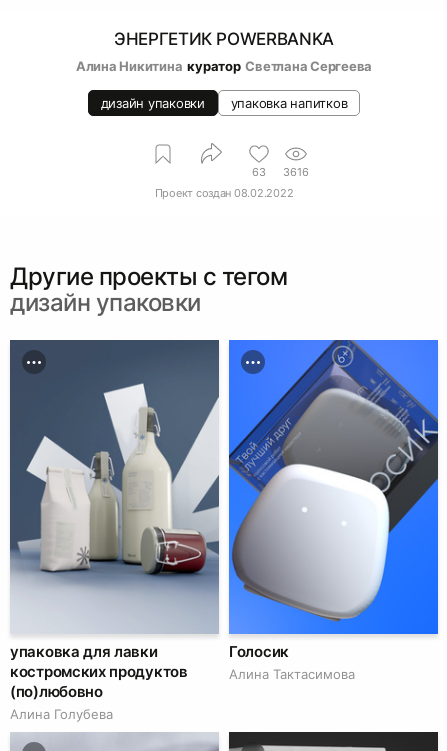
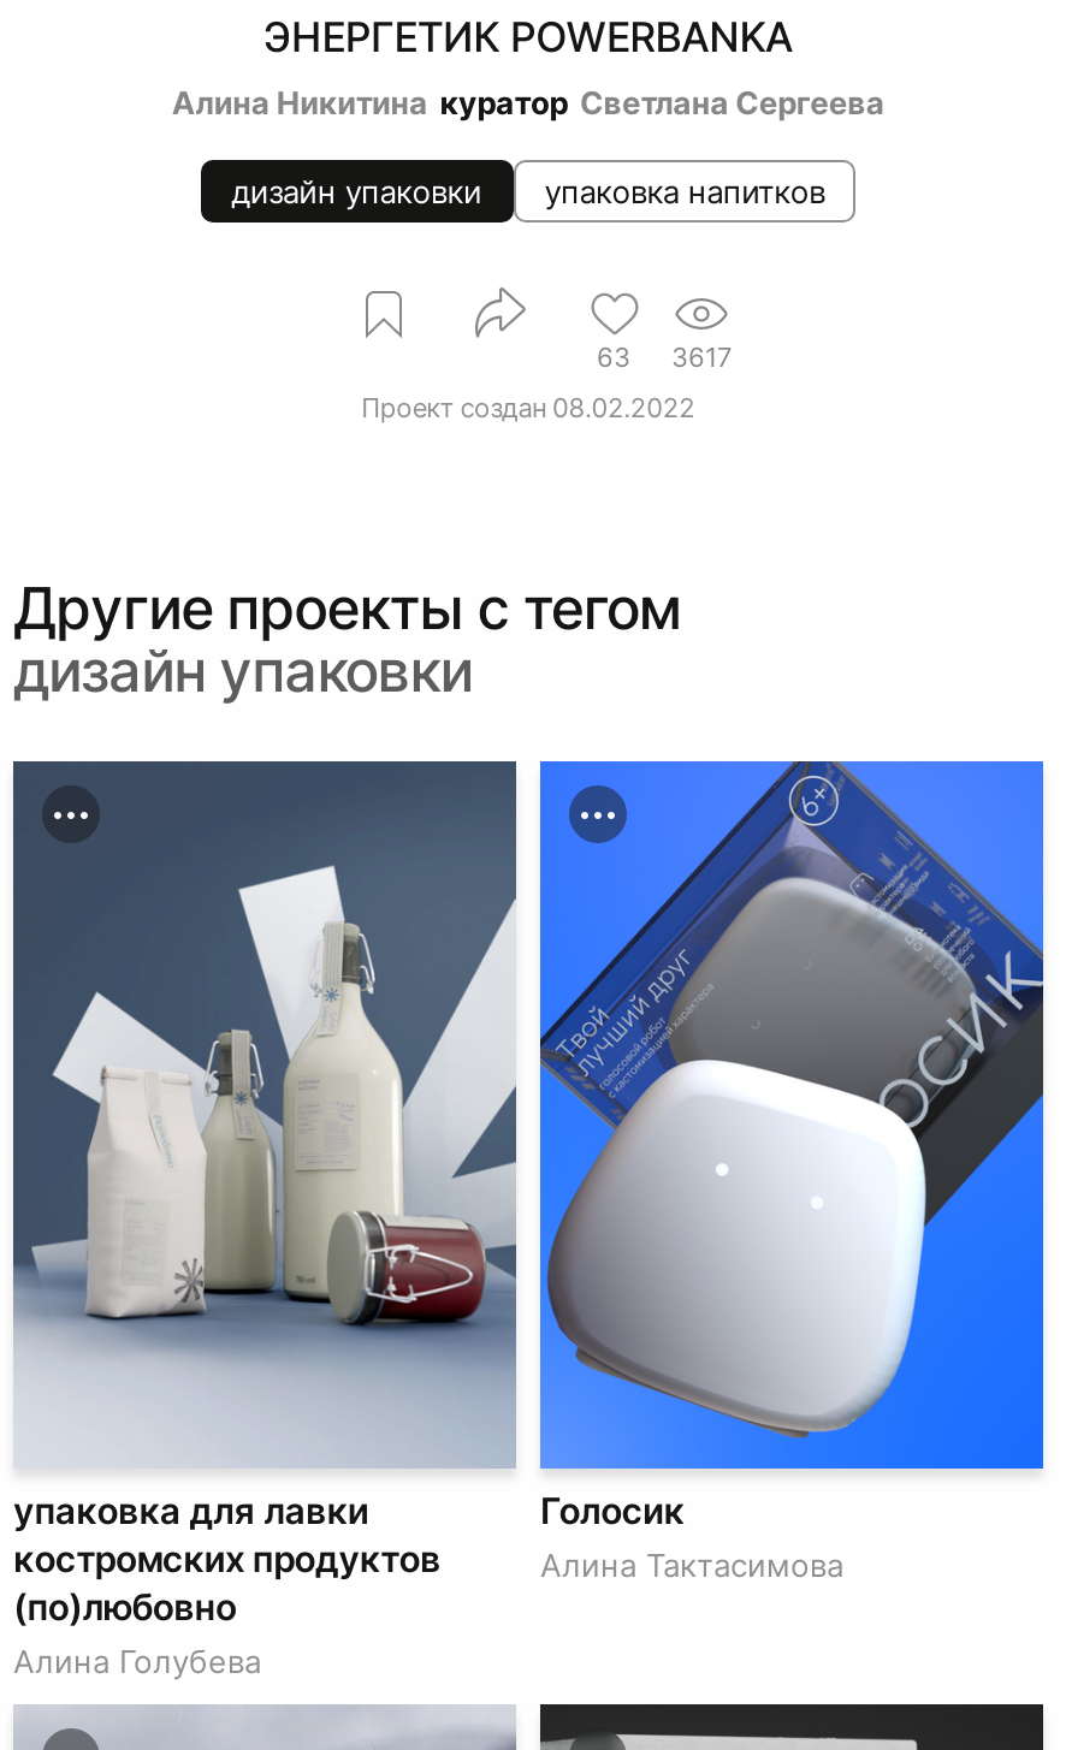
- 63 3616
+ 63 3617
